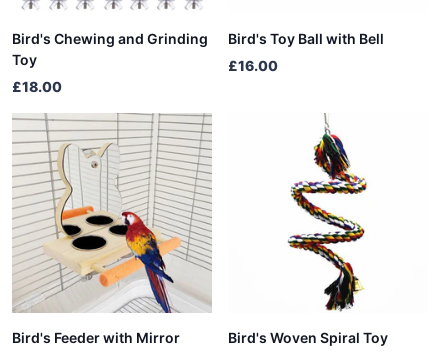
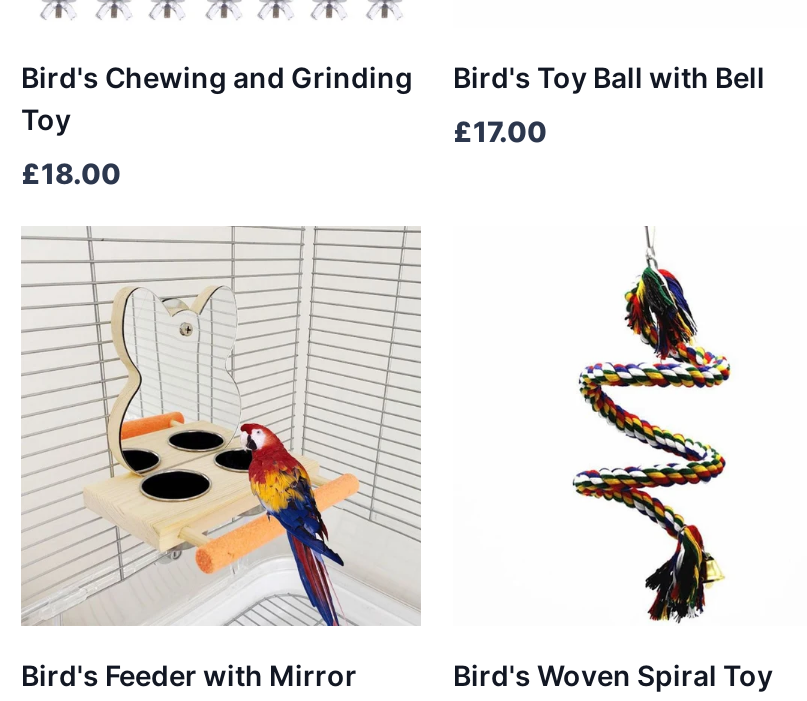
- £16.00
+ £17.00
